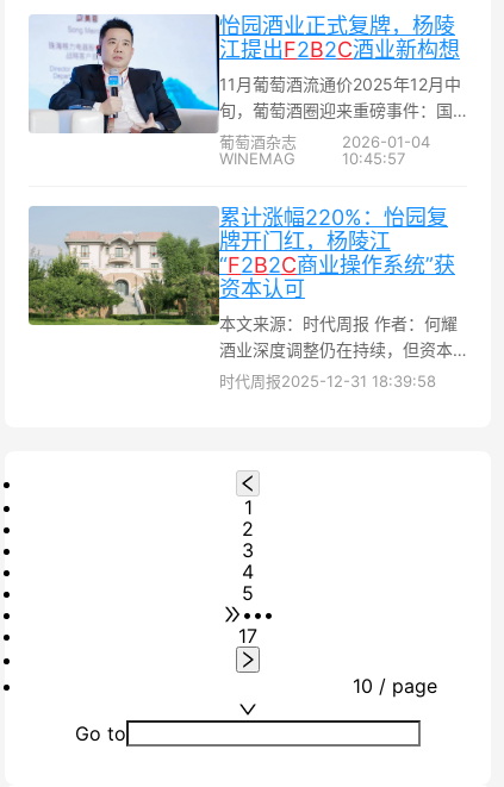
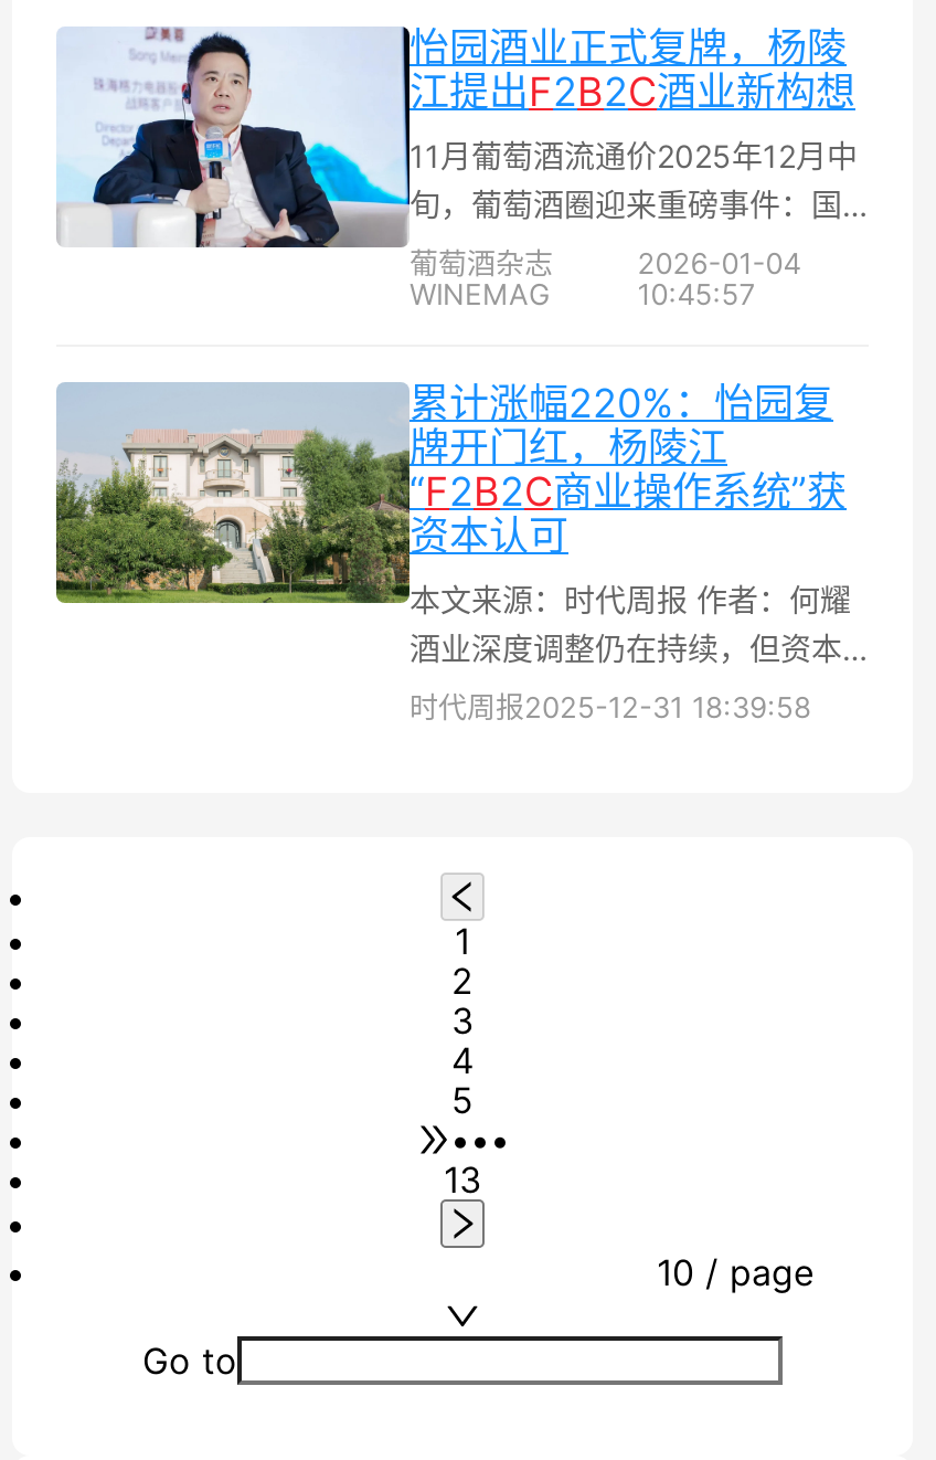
- 17
+ 13
